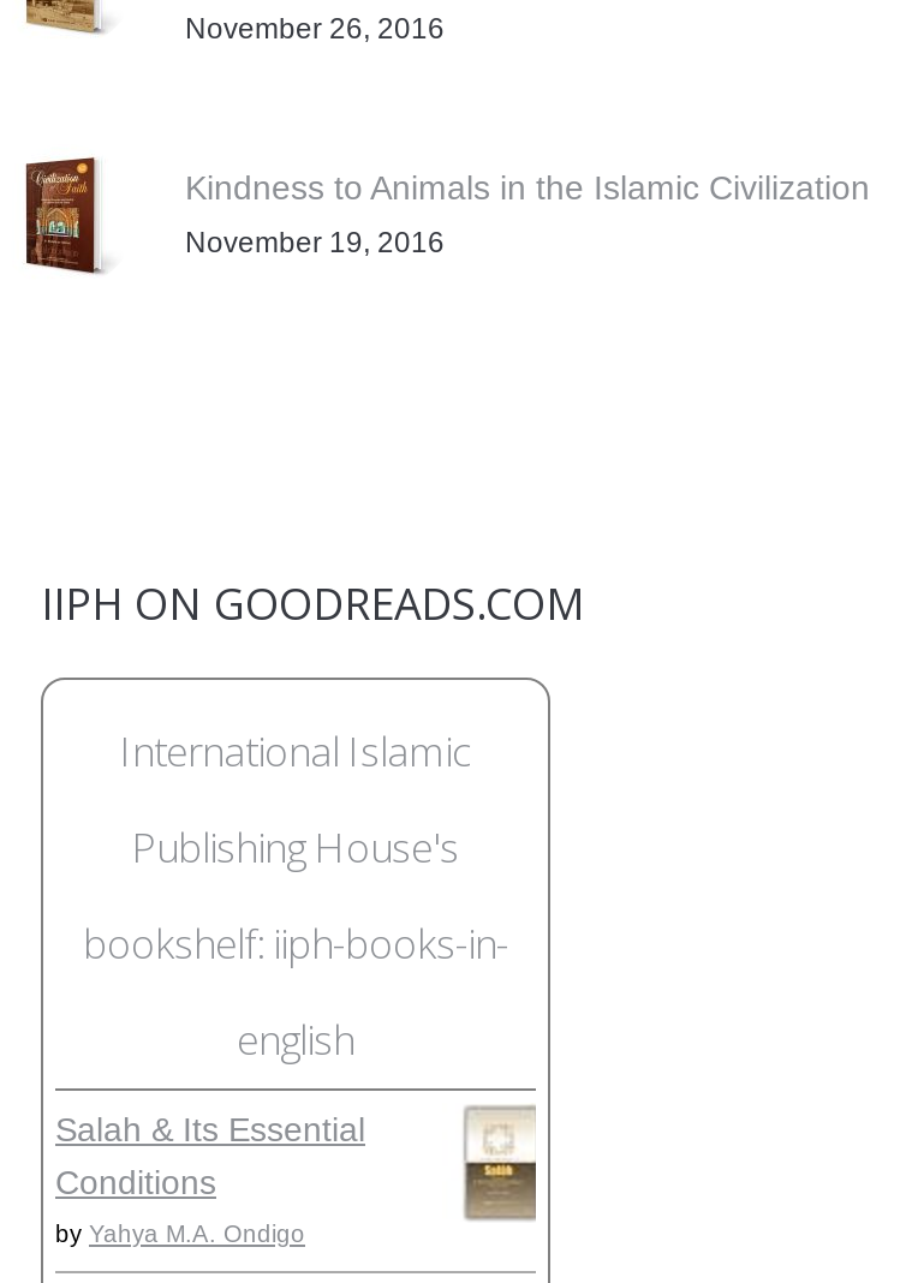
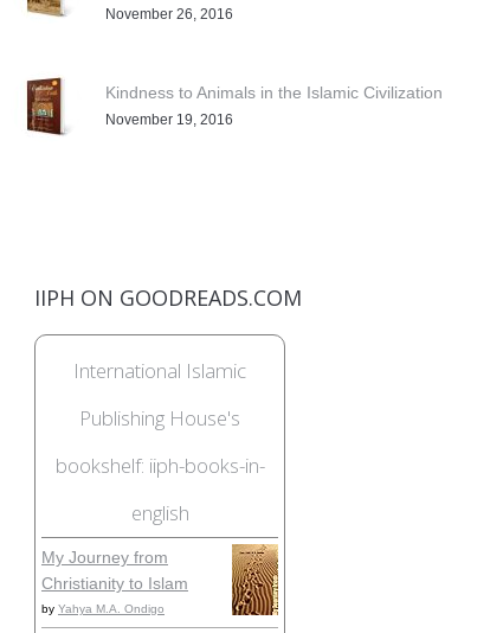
- [image]
- Salah & Its Essential
- Conditions
+ [image]
+ My Journey from
+ Christianity to Islam
